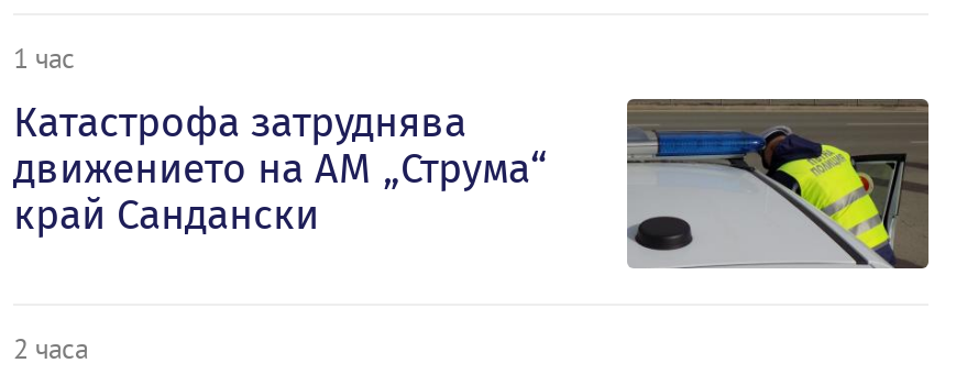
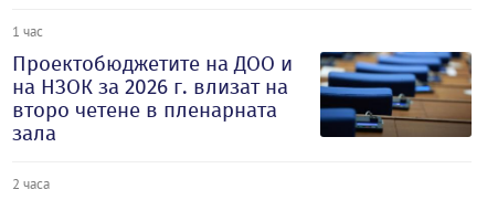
- [image]
- Катастрофа затруднява
- движението на АМ „Струма“
- край Сандански
+ [image]
+ Проектобюджетите на ДОО и
+ на НЗОК за 2026 г. влизат на
+ второ четене в пленарната
+ зала
